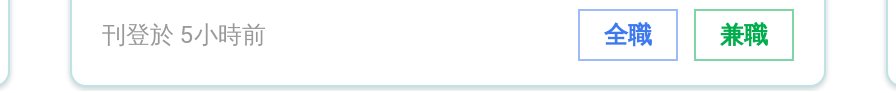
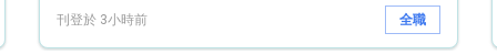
- 刊登於 5小時前
+ 刊登於 3小時前

- 兼職
